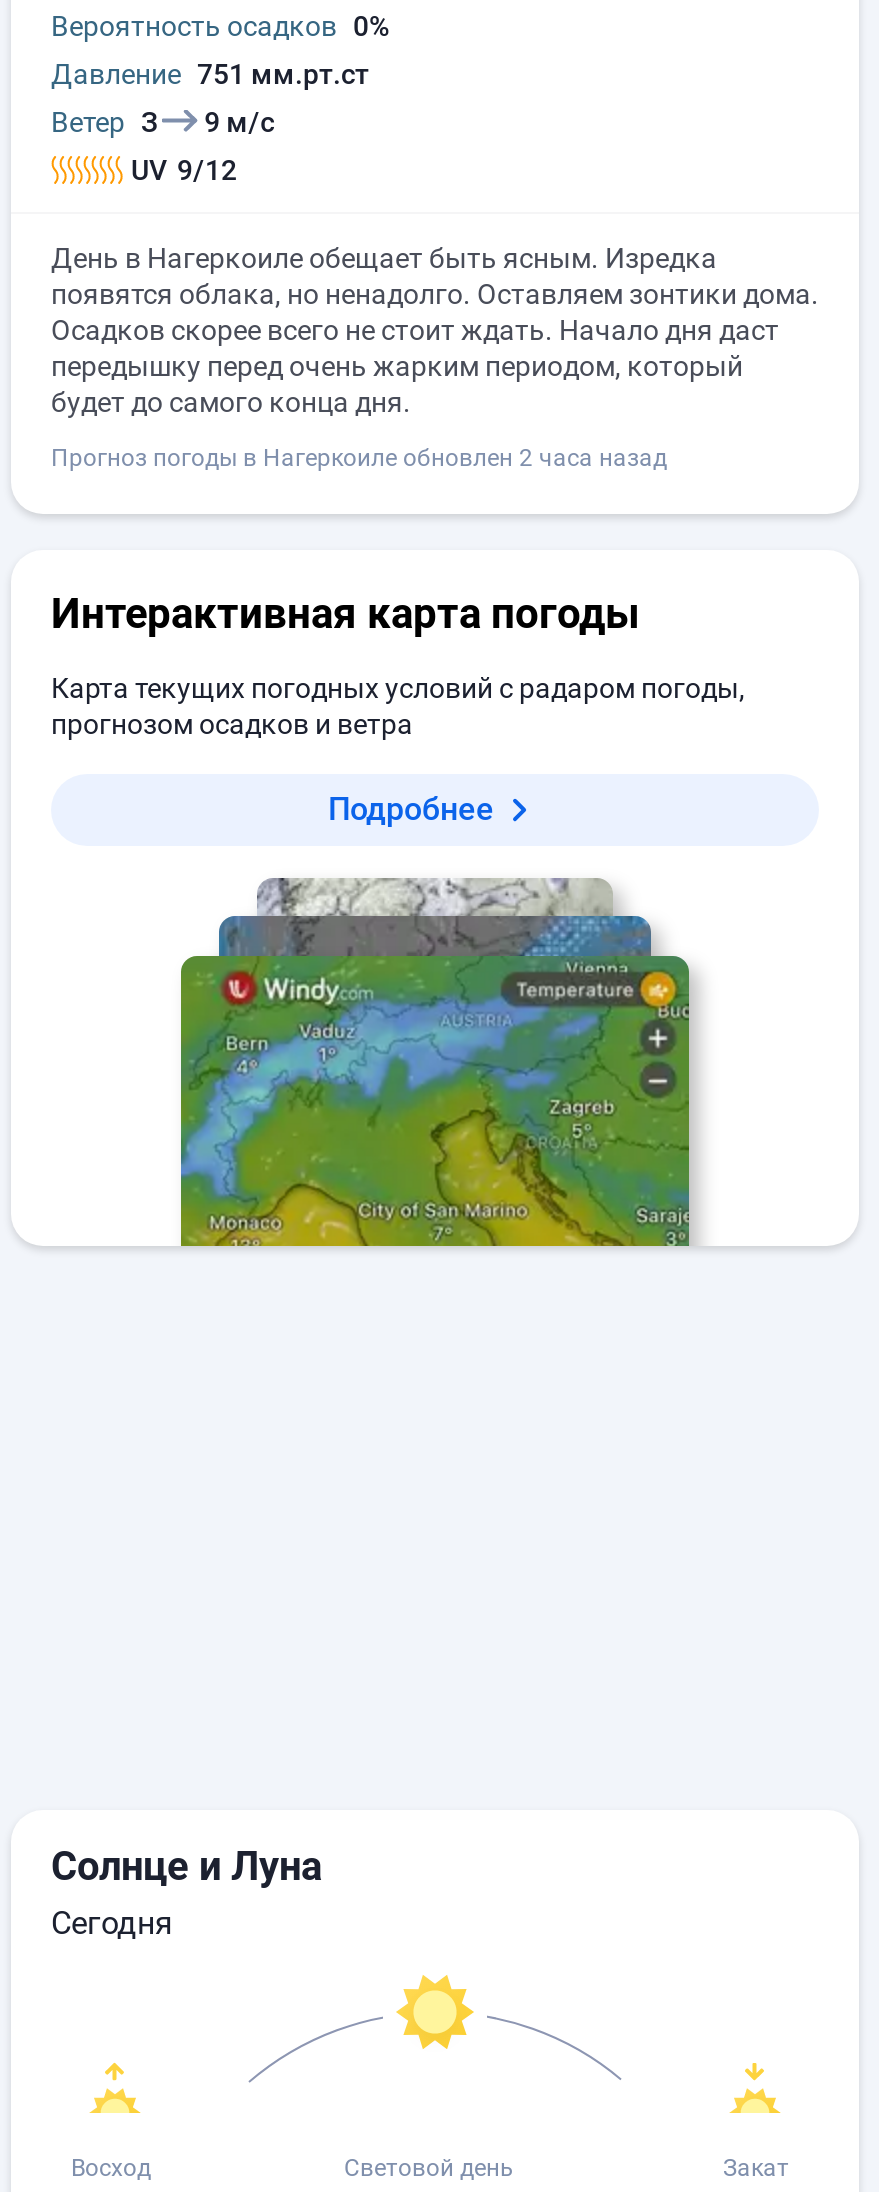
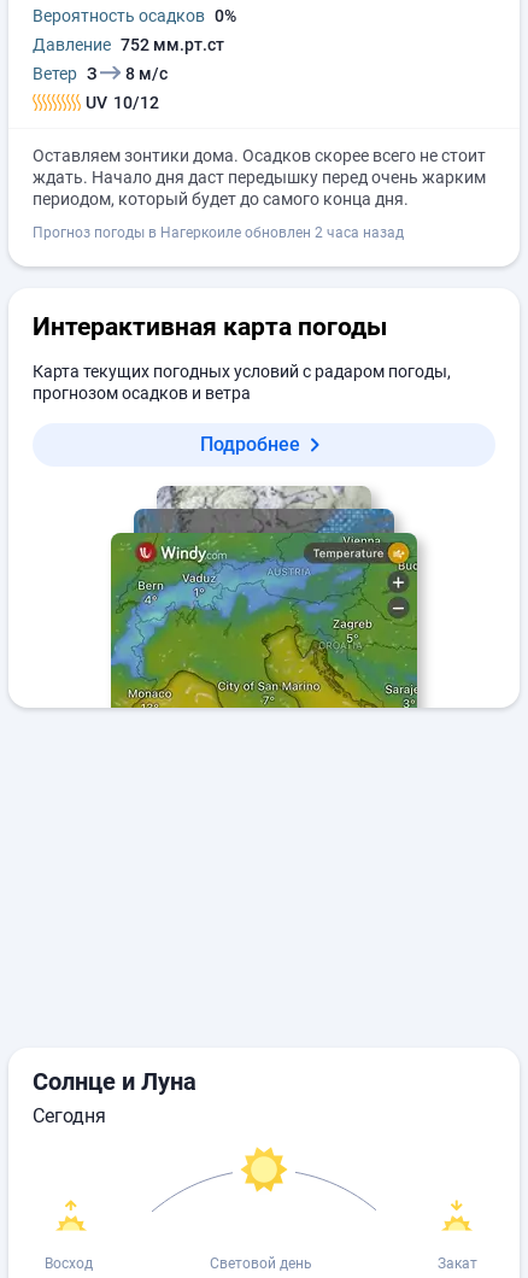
- Давление 751 мм.рт.ст
+ Давление 752 мм.рт.ст

- 9 м/с
+ 8 м/с

- UV 9/12
+ UV 10/12

- День в Нагеркоиле обещает быть ясным. Изредка
- появятся облака, но ненадолго. Оставляем зонтики дома.
- Осадков скорее всего не стоит ждать. Начало дня даст
- передышку перед очень жарким периодом, который
- будет до самого конца дня.
+ Оставляем зонтики дома. Осадков скорее всего не стоит
+ ждать. Начало дня даст передышку перед очень жарким
+ периодом, который будет до самого конца дня.
